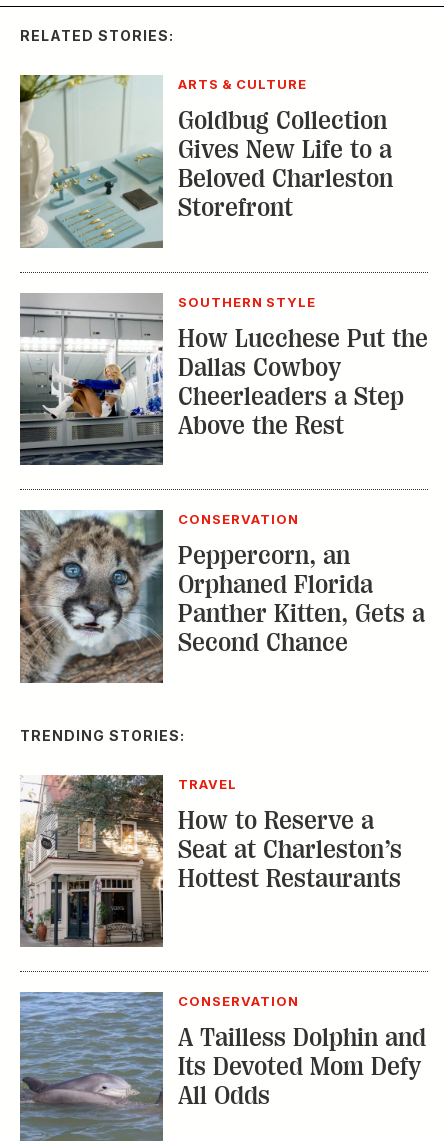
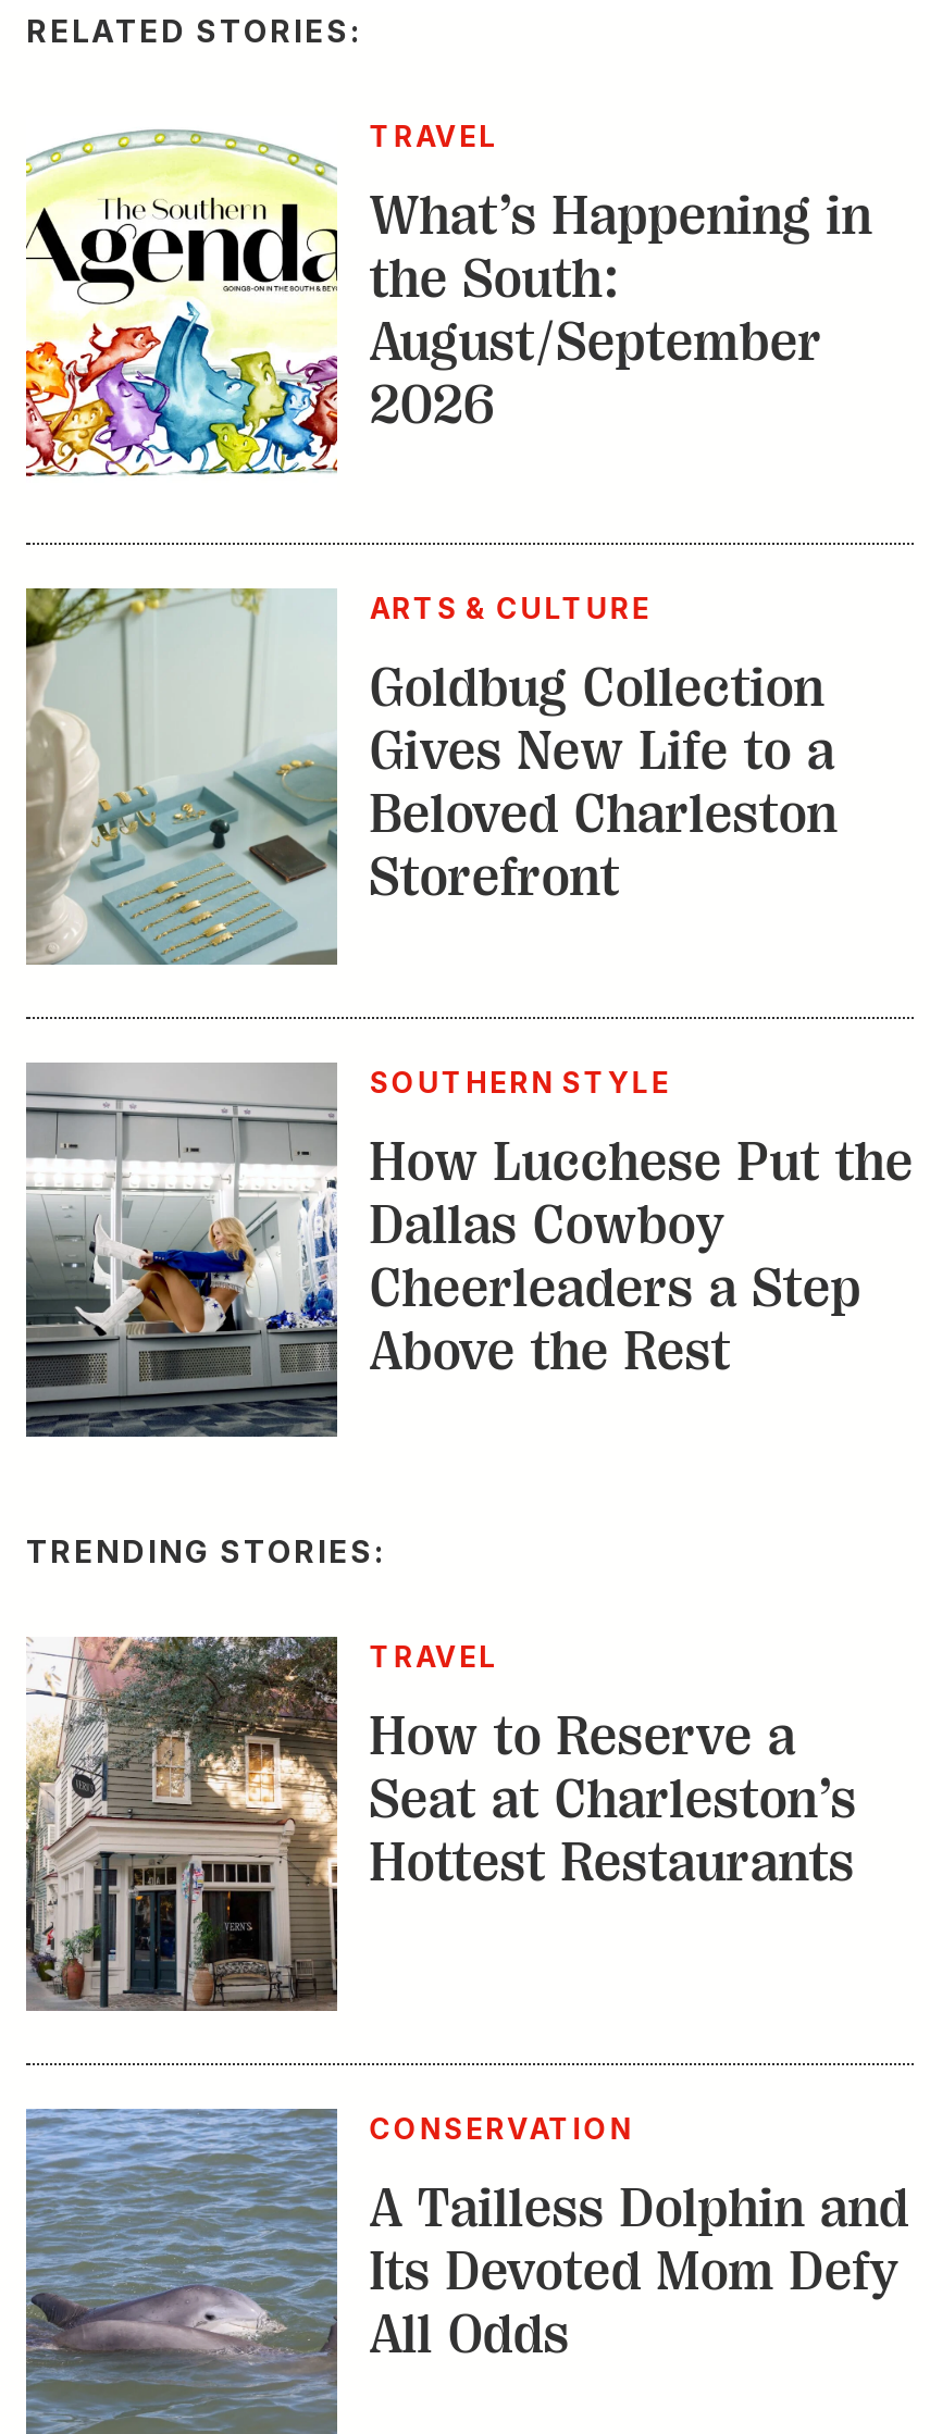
+ [image]
+ TRAVEL
+ What’s Happening in
+ the South:
+ August/September
+ 2026

moved down: [image] | ARTS & CULTURE | Goldbug Collection | ... | Cheerleaders a Step | Above the Rest

- [image]
- CONSERVATION
- Peppercorn, an
- Orphaned Florida
- Panther Kitten, Gets a
- Second Chance
